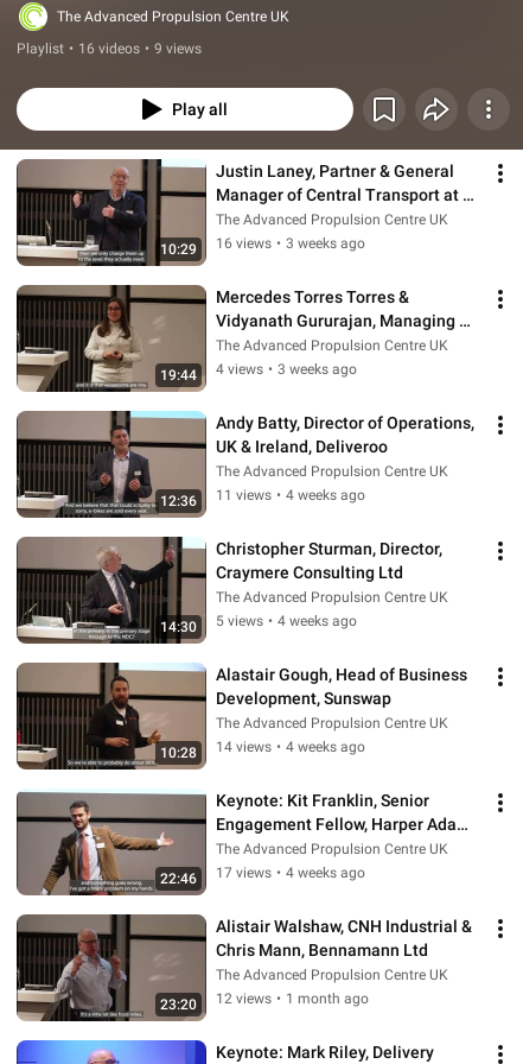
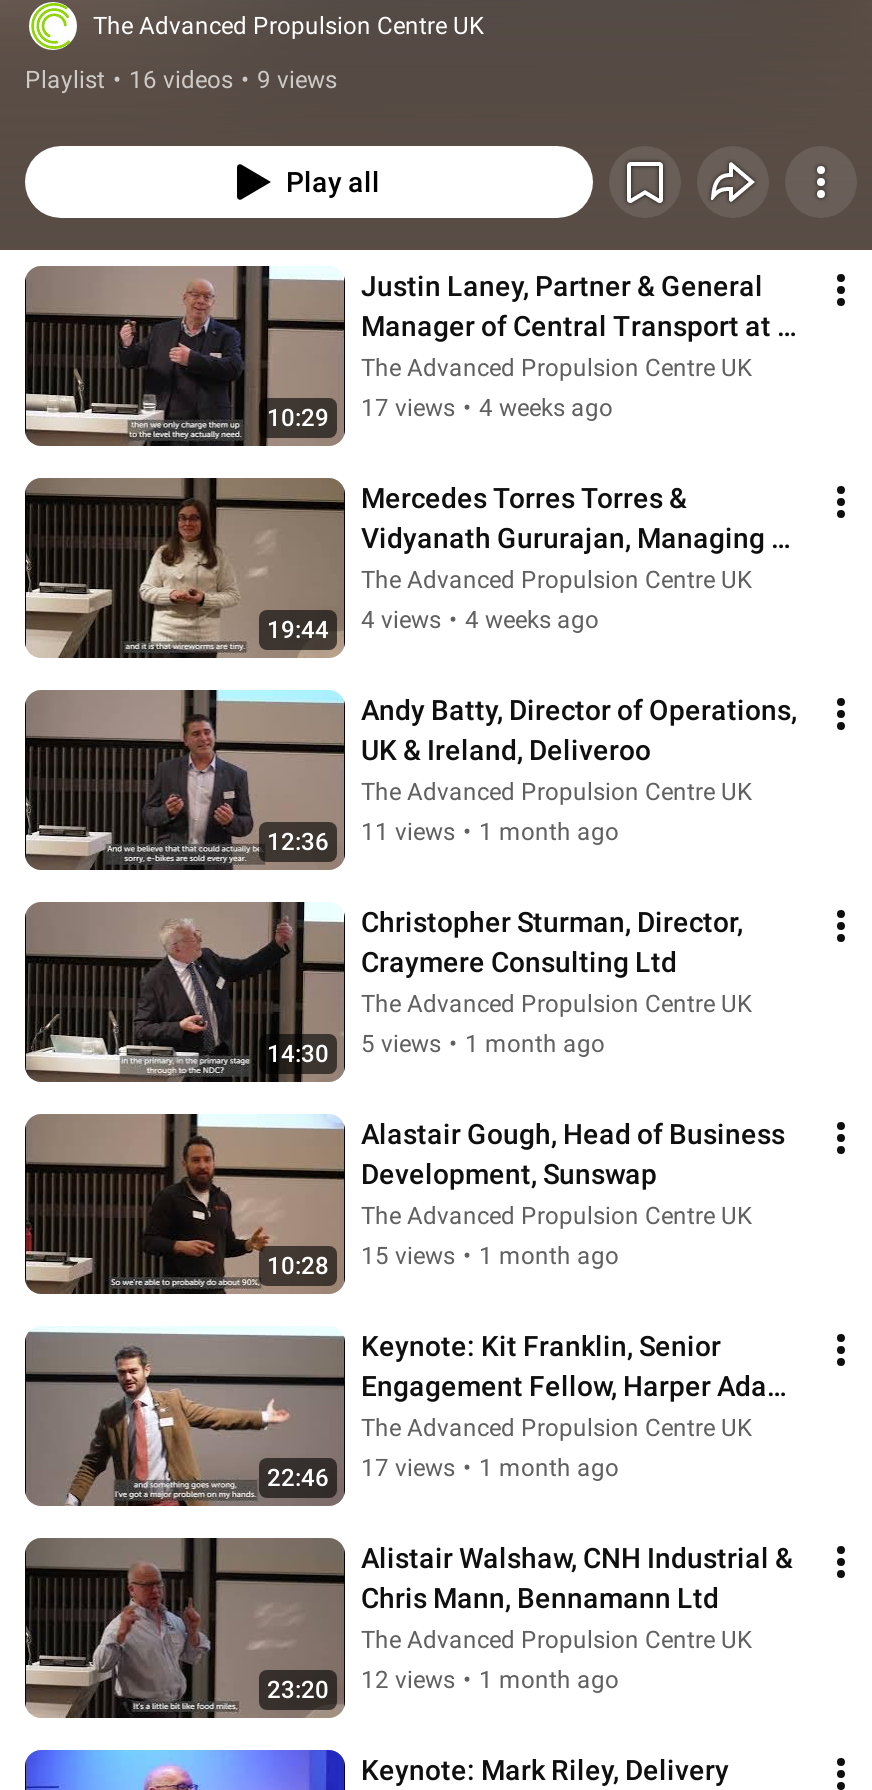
- 16 views • 3 weeks ago

- 4 views • 3 weeks ago
+ 4 views • 4 weeks ago

- 11 views • 4 weeks ago
+ 11 views • 1 month ago

- 5 views • 4 weeks ago
+ 5 views • 1 month ago

- 14 views • 4 weeks ago
+ 15 views • 1 month ago

moved up: 17 views • 4 weeks ago

+ 17 views • 1 month ago
